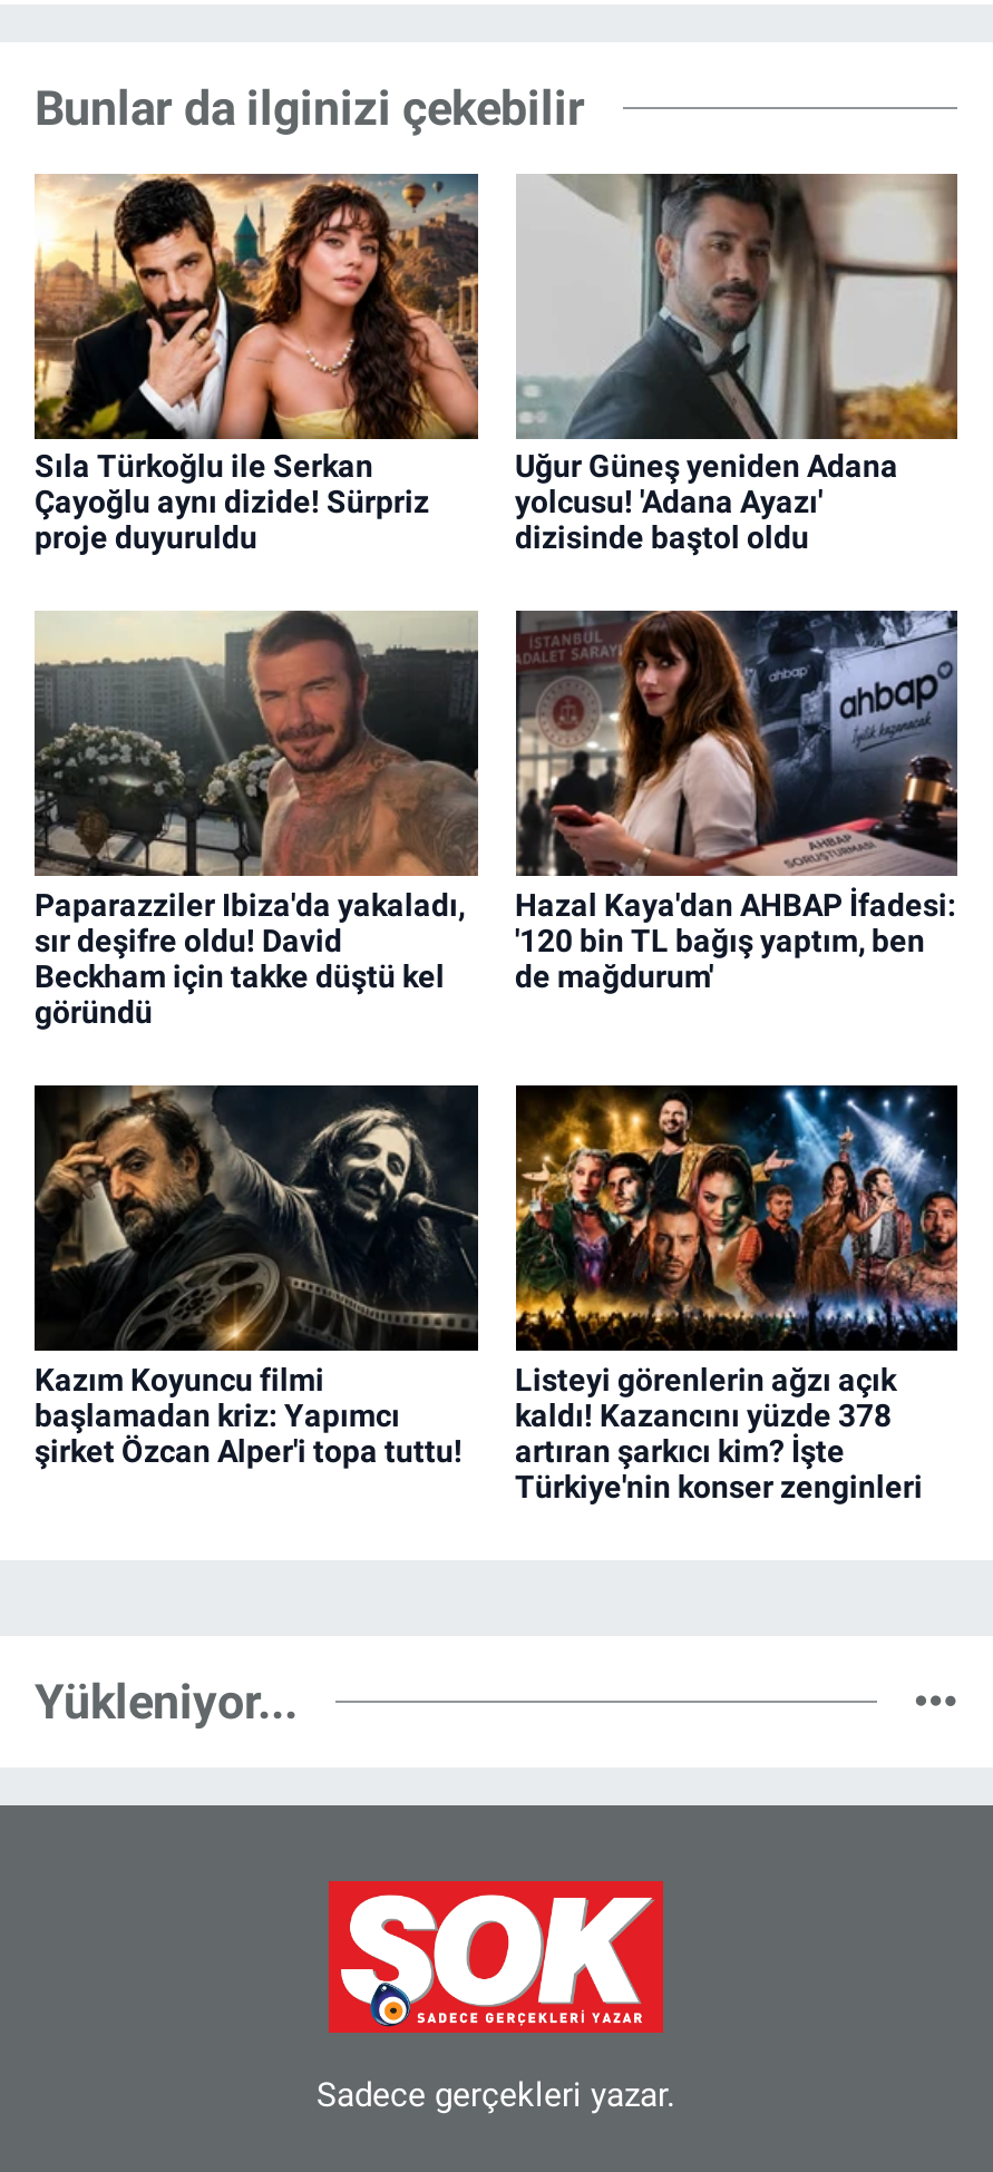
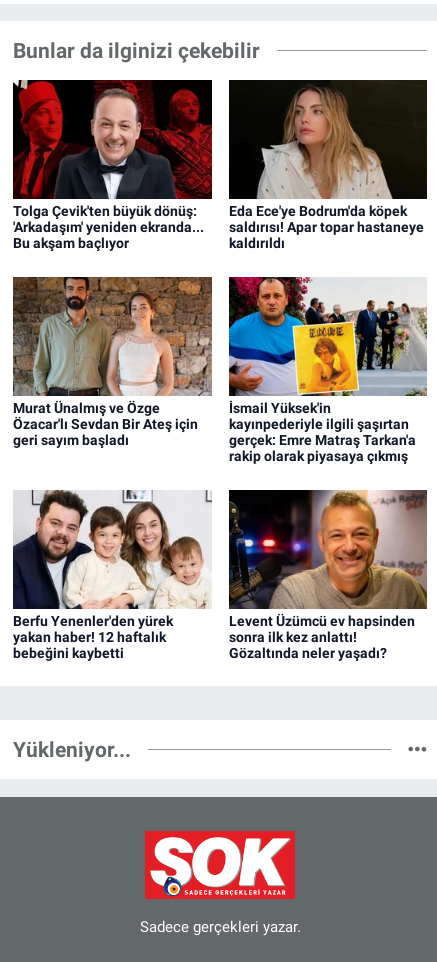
- [image]
- Sıla Türkoğlu ile Serkan
- Çayoğlu aynı dizide! Sürpriz
- proje duyuruldu
+ [image]
+ Tolga Çevik'ten büyük dönüş:
+ 'Arkadaşım' yeniden ekranda...
+ Bu akşam baçlıyor

- [image]
- Uğur Güneş yeniden Adana
- yolcusu! 'Adana Ayazı'
- dizisinde baştol oldu
+ [image]
+ Eda Ece'ye Bodrum'da köpek
+ saldırısı! Apar topar hastaneye
+ kaldırıldı

- [image]
- Paparazziler Ibiza'da yakaladı,
- sır deşifre oldu! David
- Beckham için takke düştü kel
- göründü
+ [image]
+ Murat Ünalmış ve Özge
+ Özacar'lı Sevdan Bir Ateş için
+ geri sayım başladı

- [image]
- Hazal Kaya'dan AHBAP İfadesi:
- '120 bin TL bağış yaptım, ben
- de mağdurum'
+ [image]
+ İsmail Yüksek'in
+ kayınpederiyle ilgili şaşırtan
+ gerçek: Emre Matraş Tarkan'a
+ rakip olarak piyasaya çıkmış

- [image]
- Kazım Koyuncu filmi
- başlamadan kriz: Yapımcı
- şirket Özcan Alper'i topa tuttu!
+ [image]
+ Berfu Yenenler'den yürek
+ yakan haber! 12 haftalık
+ bebeğini kaybetti

- [image]
- Listeyi görenlerin ağzı açık
- kaldı! Kazancını yüzde 378
- artıran şarkıcı kim? İşte
- Türkiye'nin konser zenginleri
+ [image]
+ Levent Üzümcü ev hapsinden
+ sonra ilk kez anlattı!
+ Gözaltında neler yaşadı?
